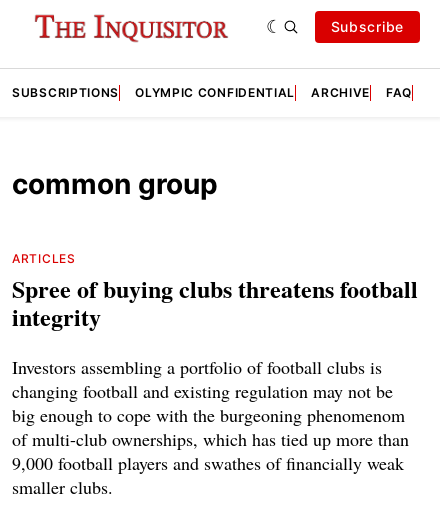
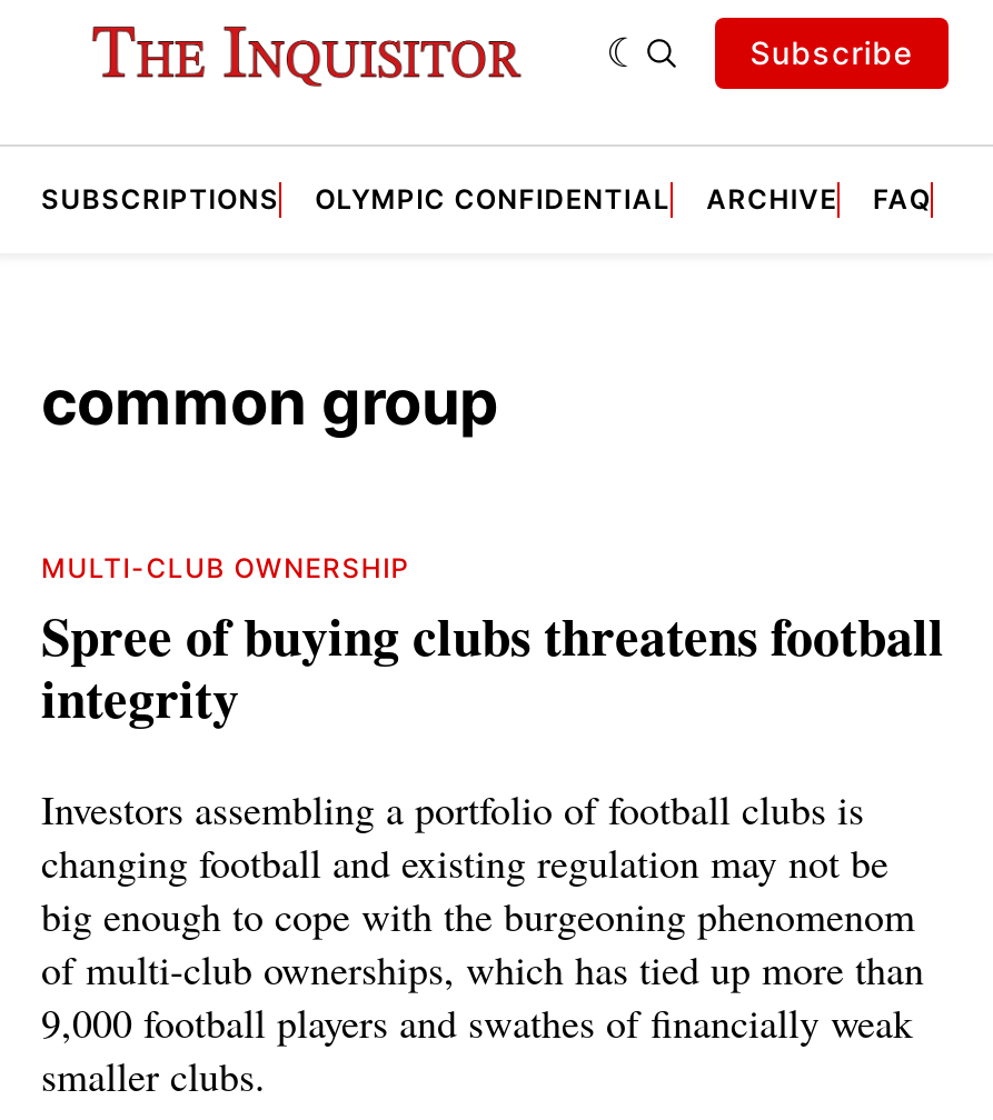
- ARTICLES
+ MULTI-CLUB OWNERSHIP
